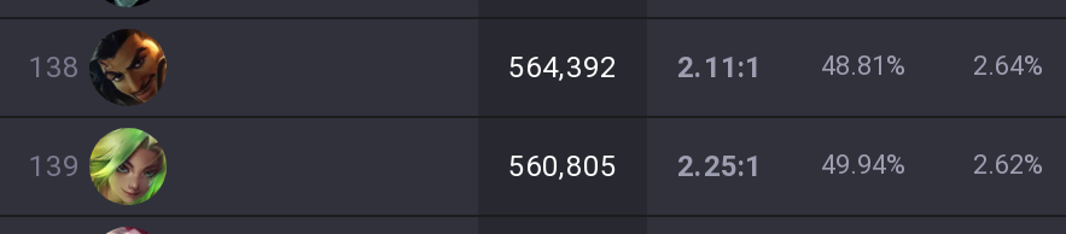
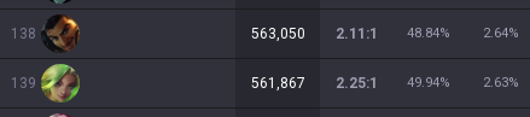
- 564,392
+ 563,050

- 48.81%
+ 48.84%

- 560,805 2.25:1 49.94%
+ 561,867 2.25:1 49.94%

- 2.62%
+ 2.63%
